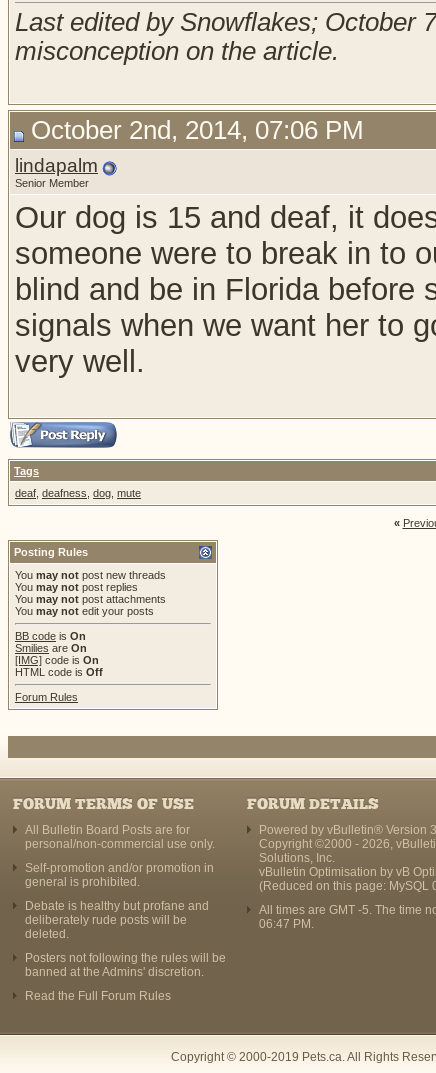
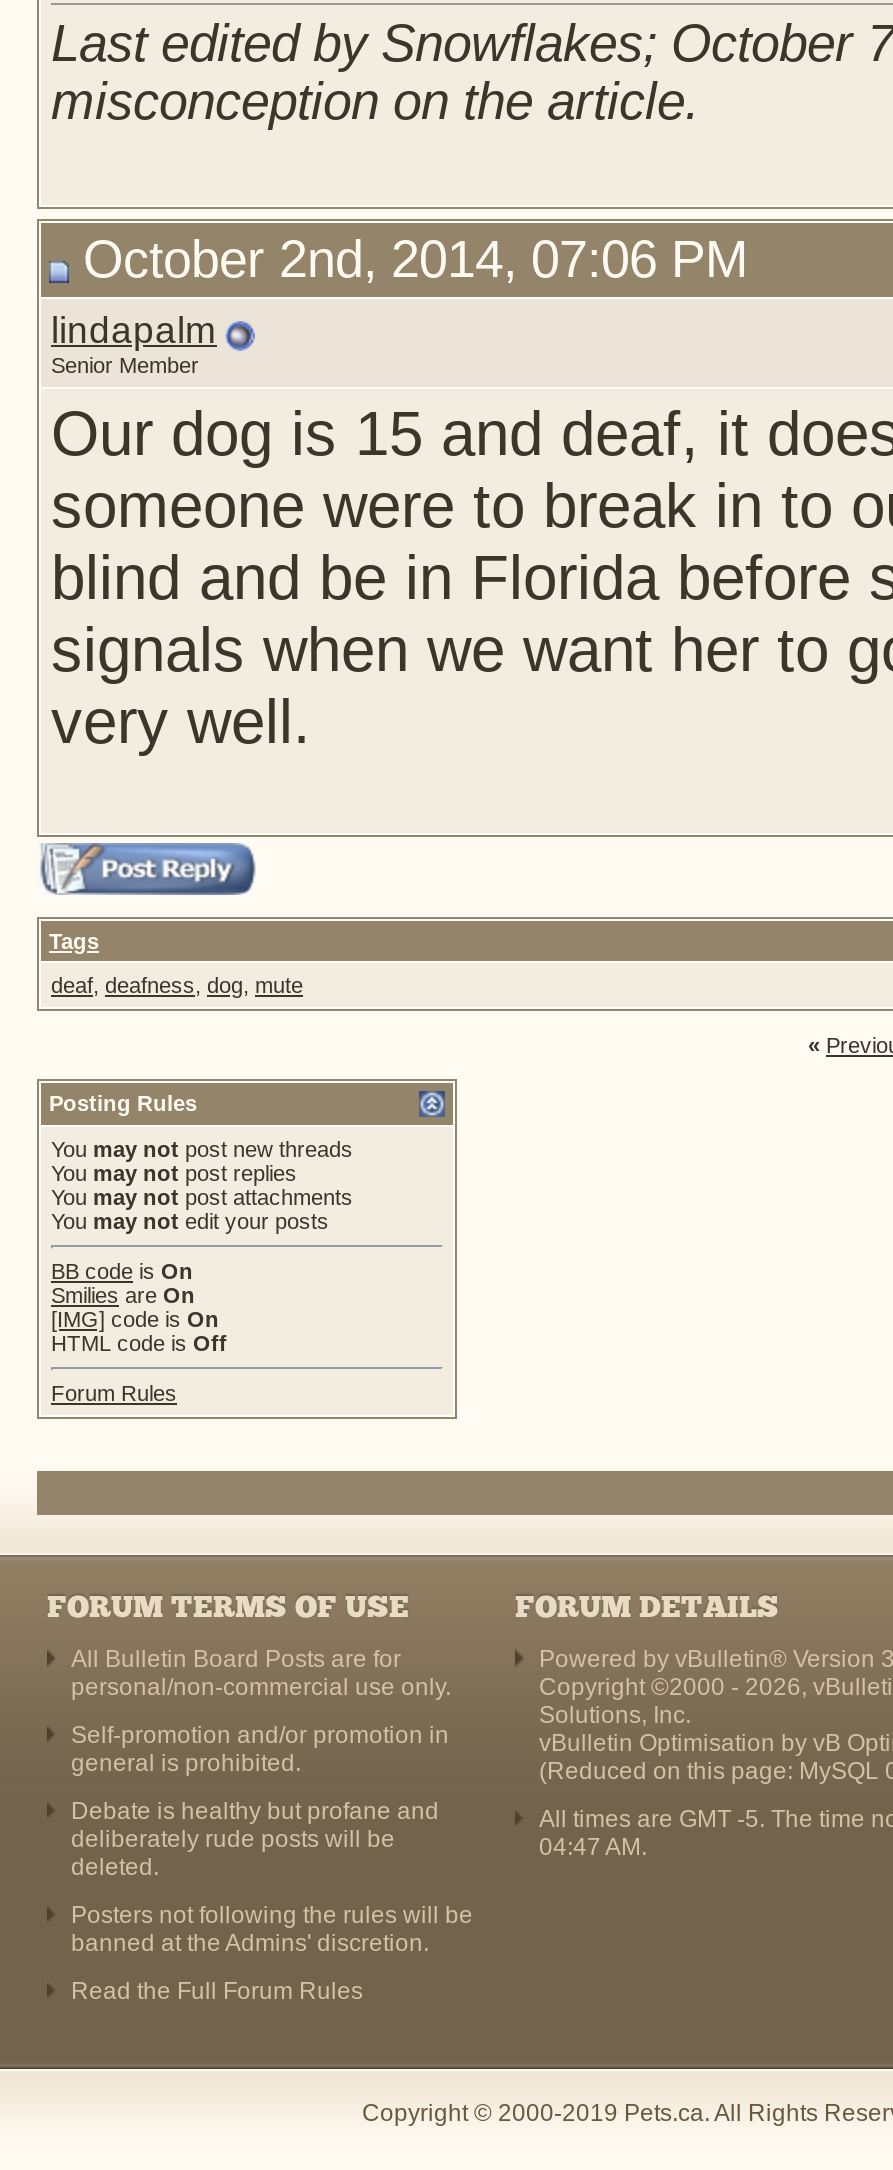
- 06:47 PM.
+ 04:47 AM.
